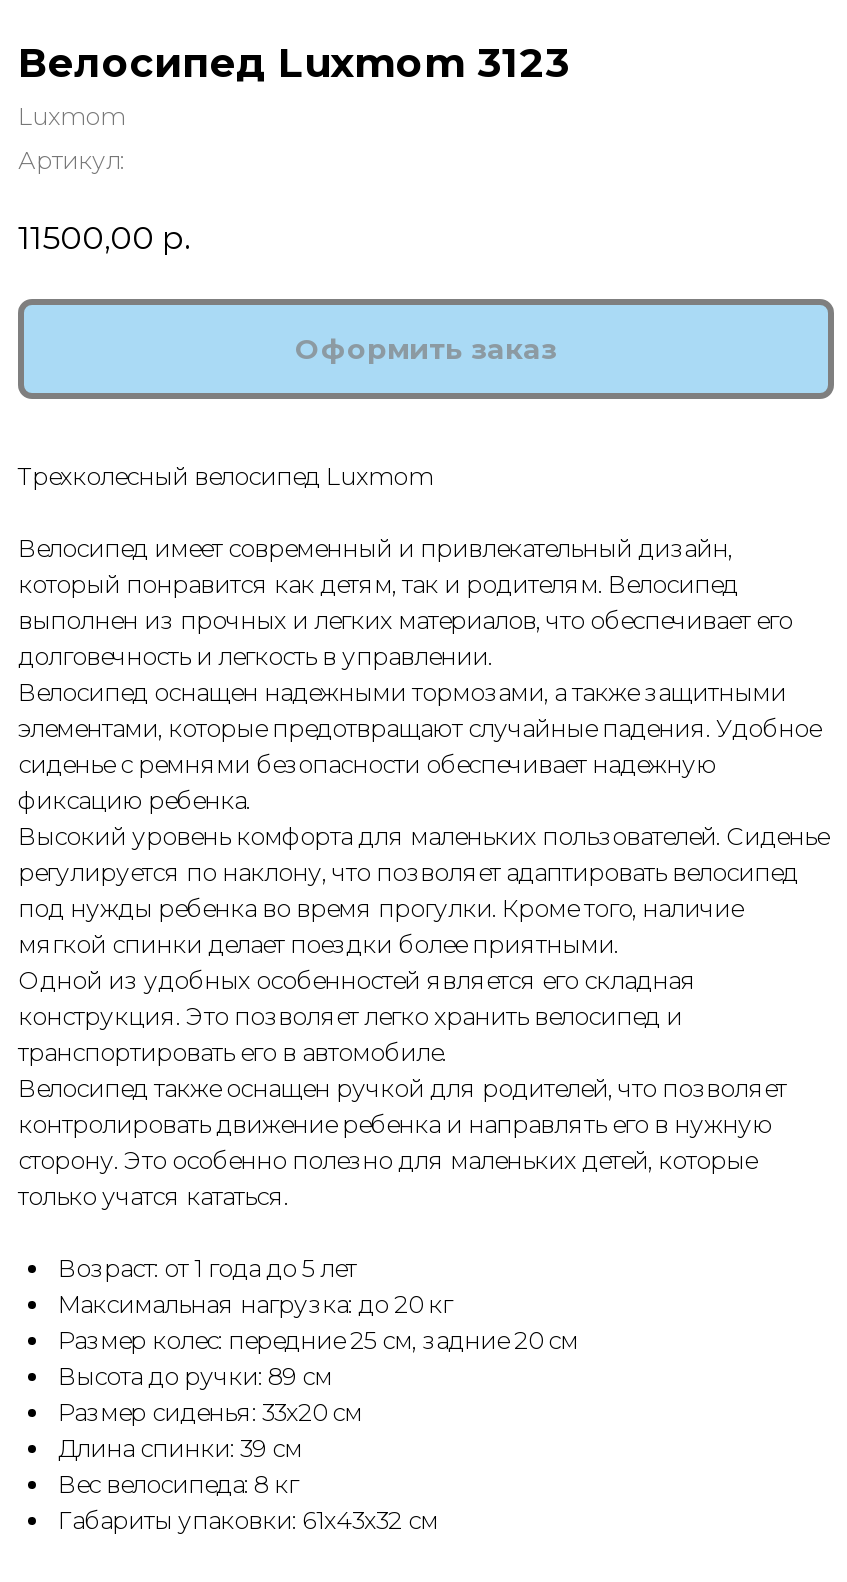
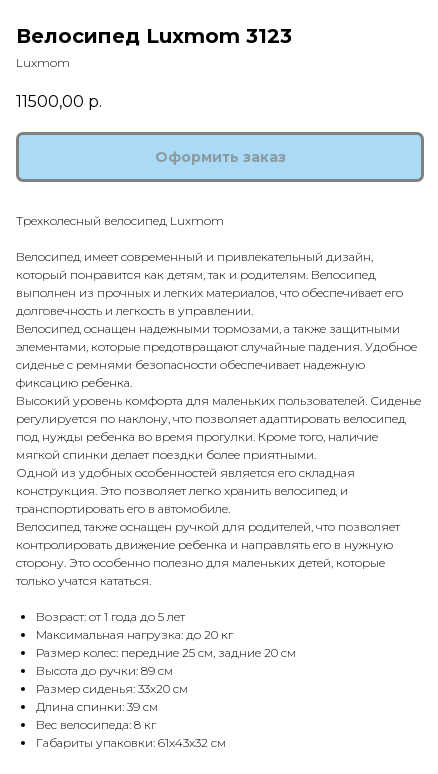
- Артикул:
